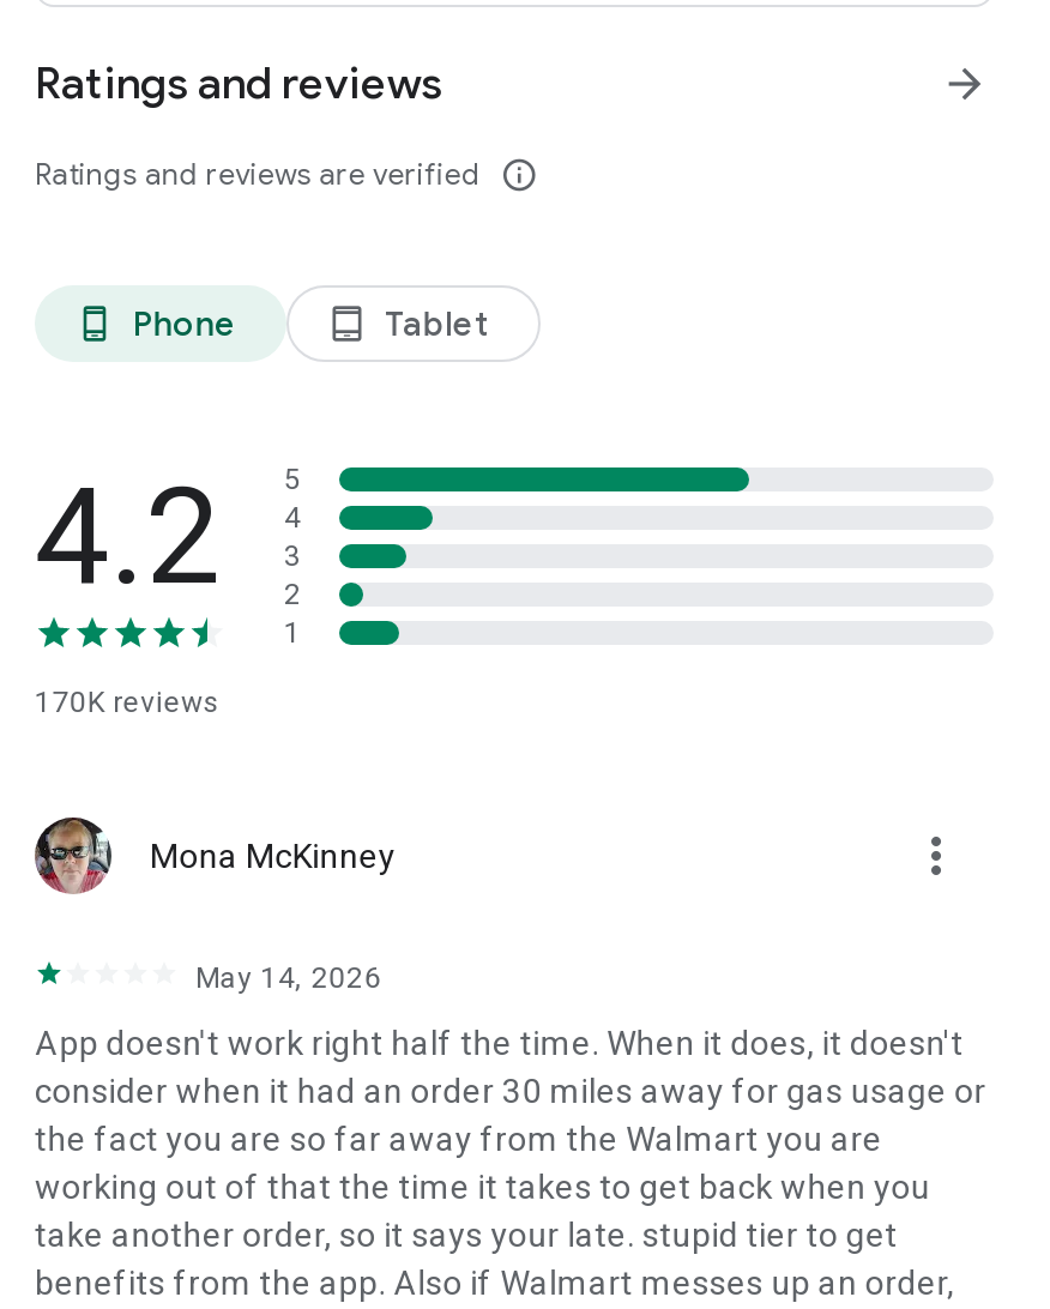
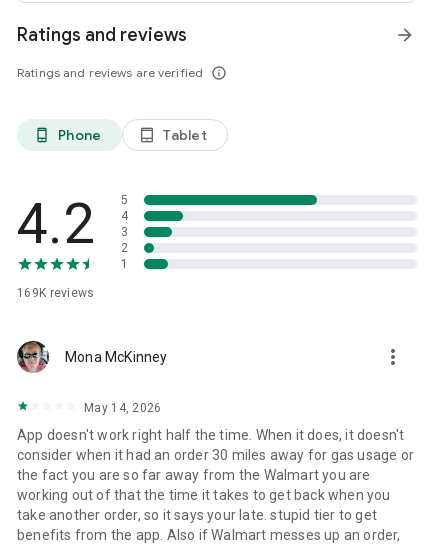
- 170K reviews
+ 169K reviews
